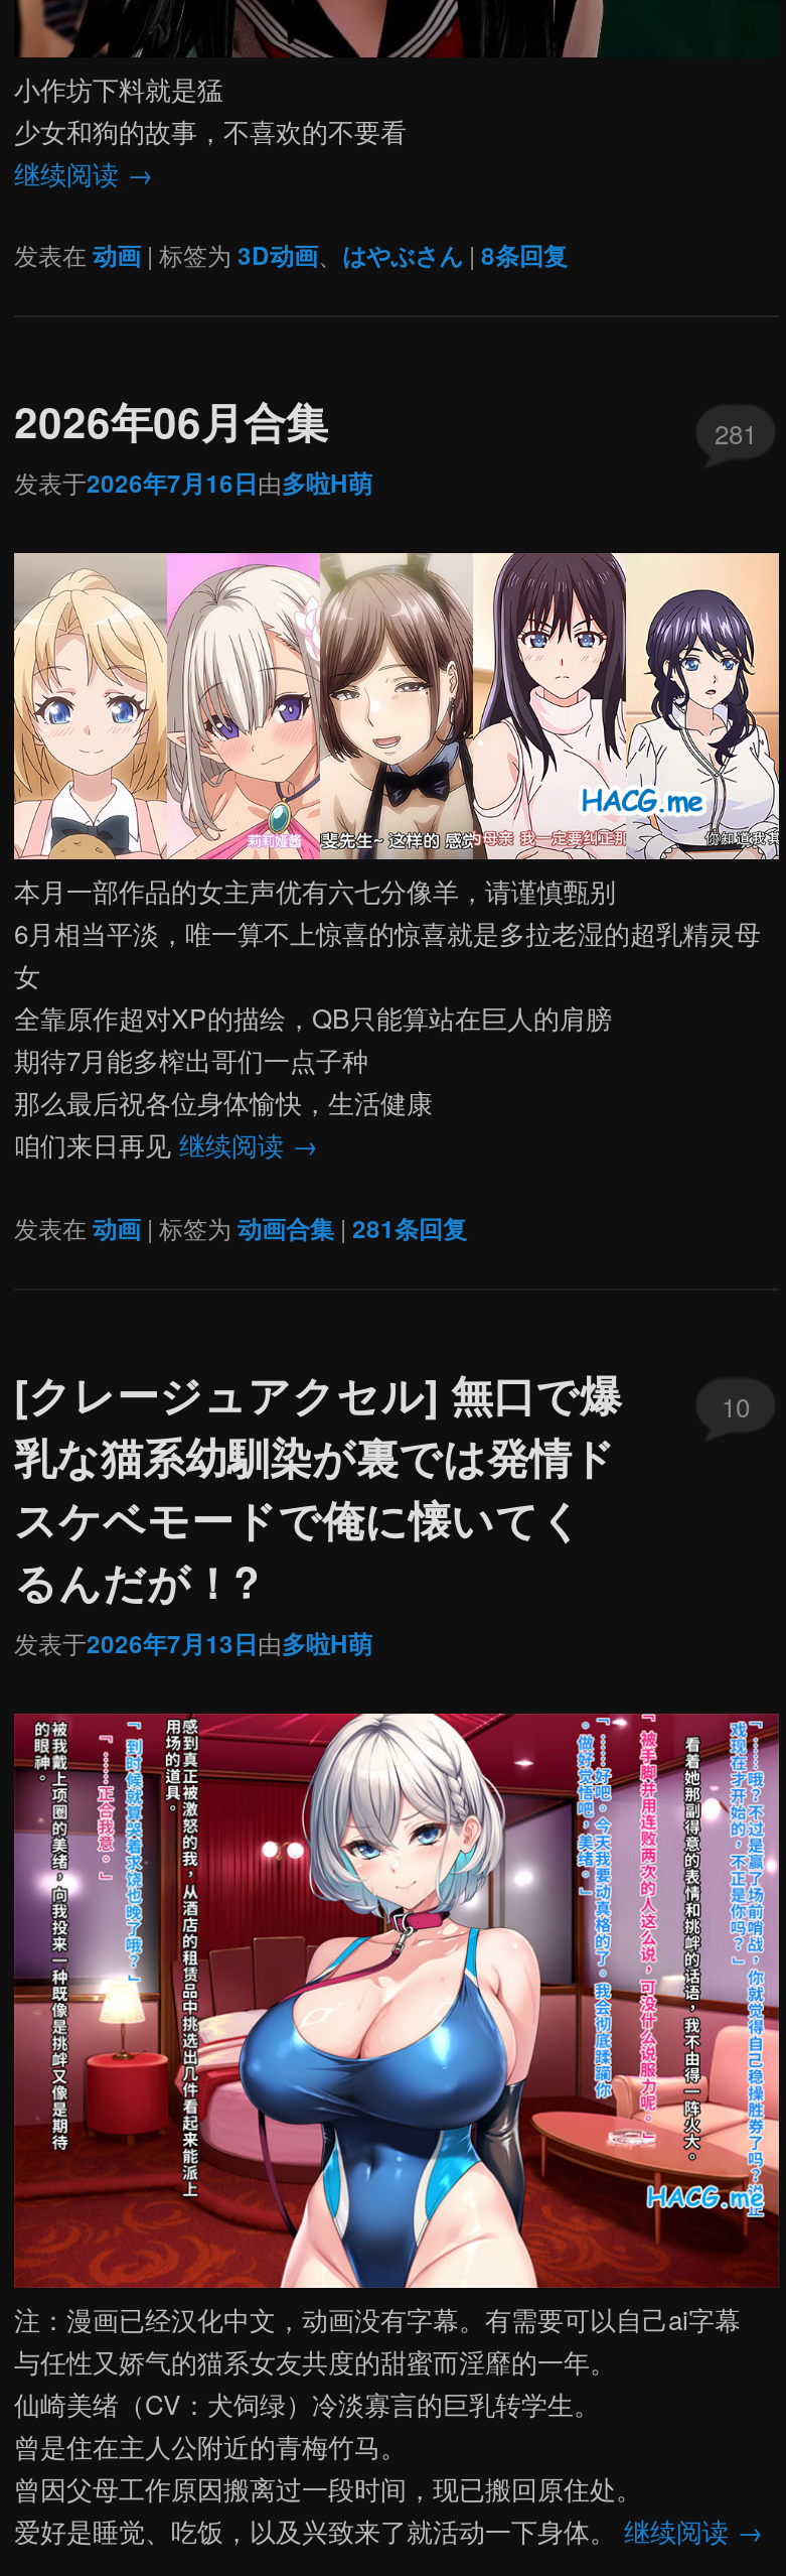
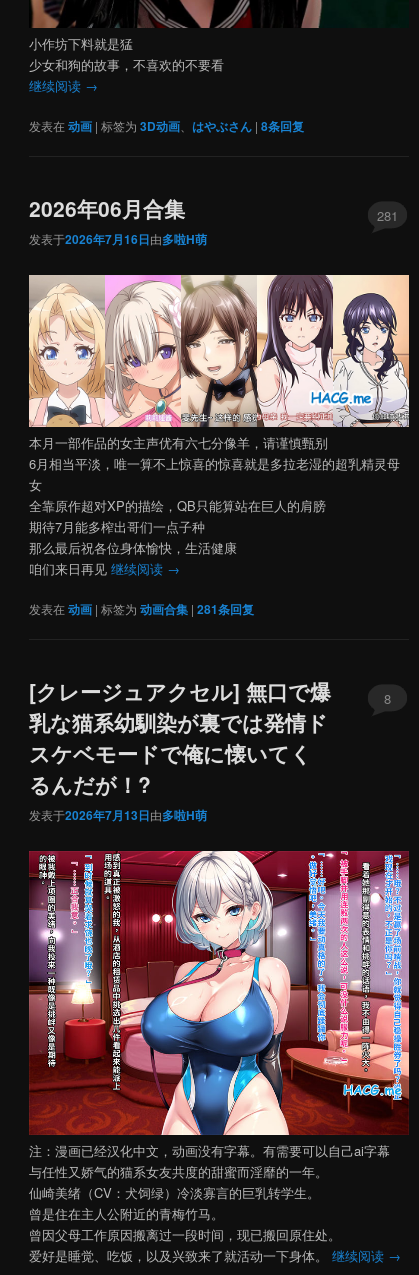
- 10
+ 8
